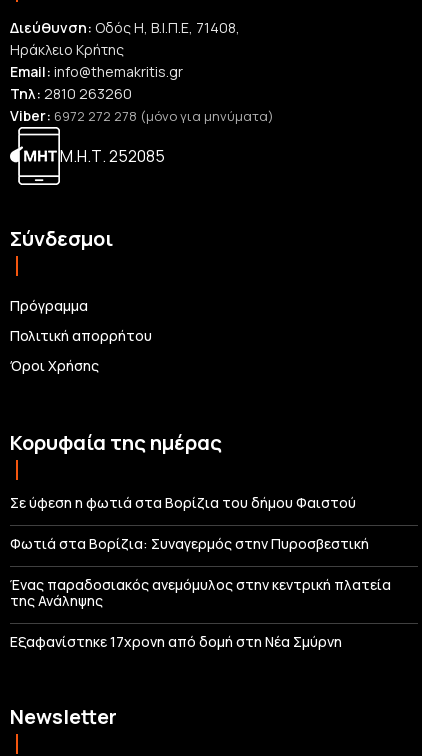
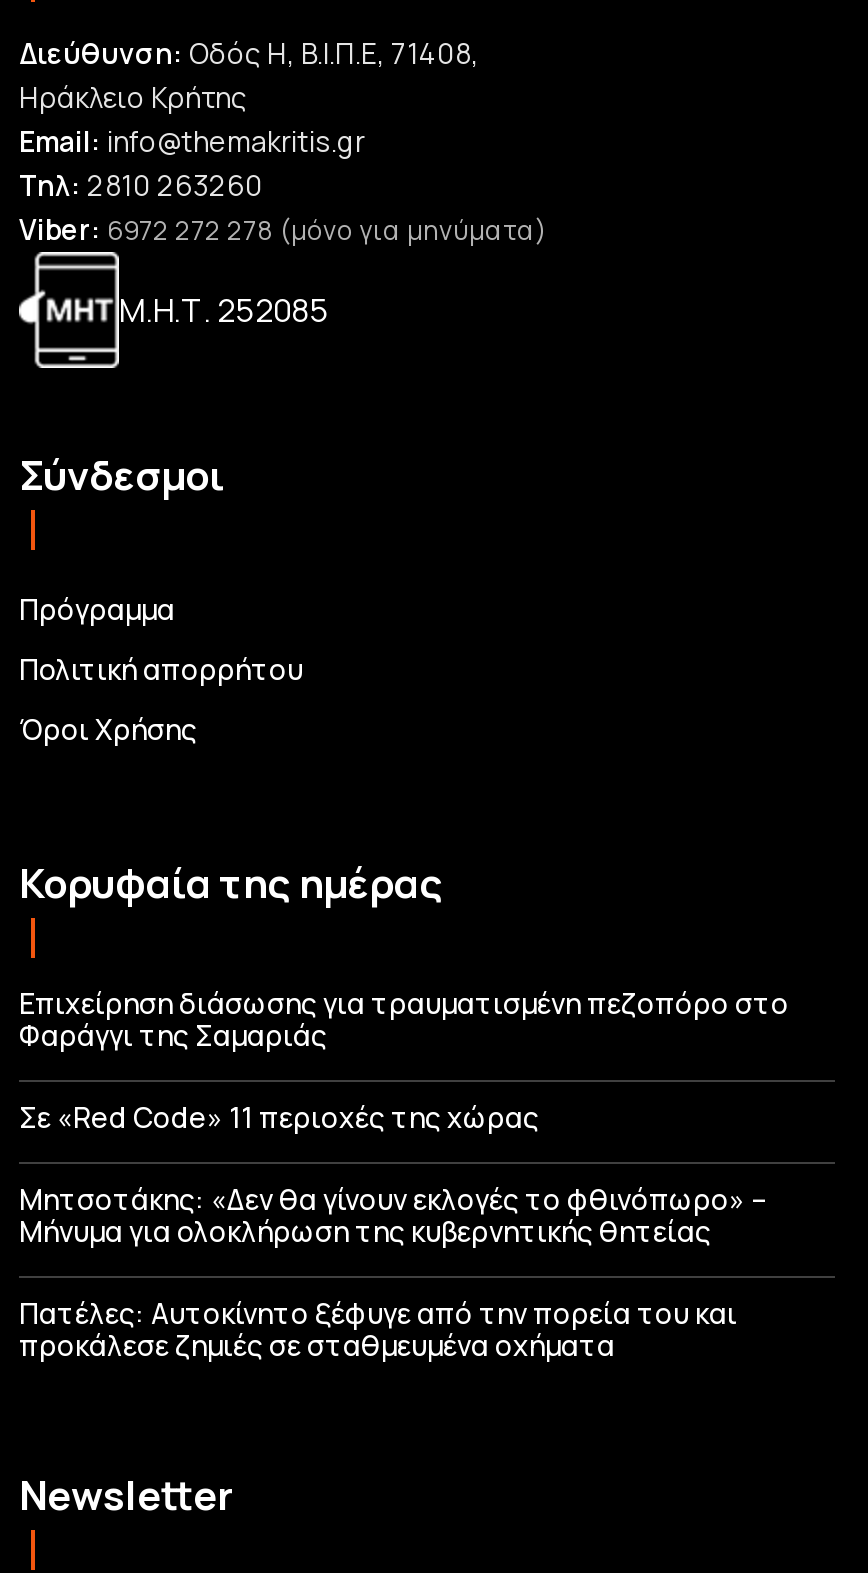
- Σε ύφεση η φωτιά στα Βορίζια του δήμου Φαιστού
+ Επιχείρηση διάσωσης για τραυματισμένη πεζοπόρο στο
+ Φαράγγι της Σαμαριάς

- Φωτιά στα Βορίζια: Συναγερμός στην Πυροσβεστική
+ Σε «Red Code» 11 περιοχές της χώρας

- Ένας παραδοσιακός ανεμόμυλος στην κεντρική πλατεία
- της Ανάληψης
+ Μητσοτάκης: «Δεν θα γίνουν εκλογές το φθινόπωρο» –
+ Μήνυμα για ολοκλήρωση της κυβερνητικής θητείας

- Εξαφανίστηκε 17χρονη από δομή στη Νέα Σμύρνη
+ Πατέλες: Αυτοκίνητο ξέφυγε από την πορεία του και
+ προκάλεσε ζημιές σε σταθμευμένα οχήματα
